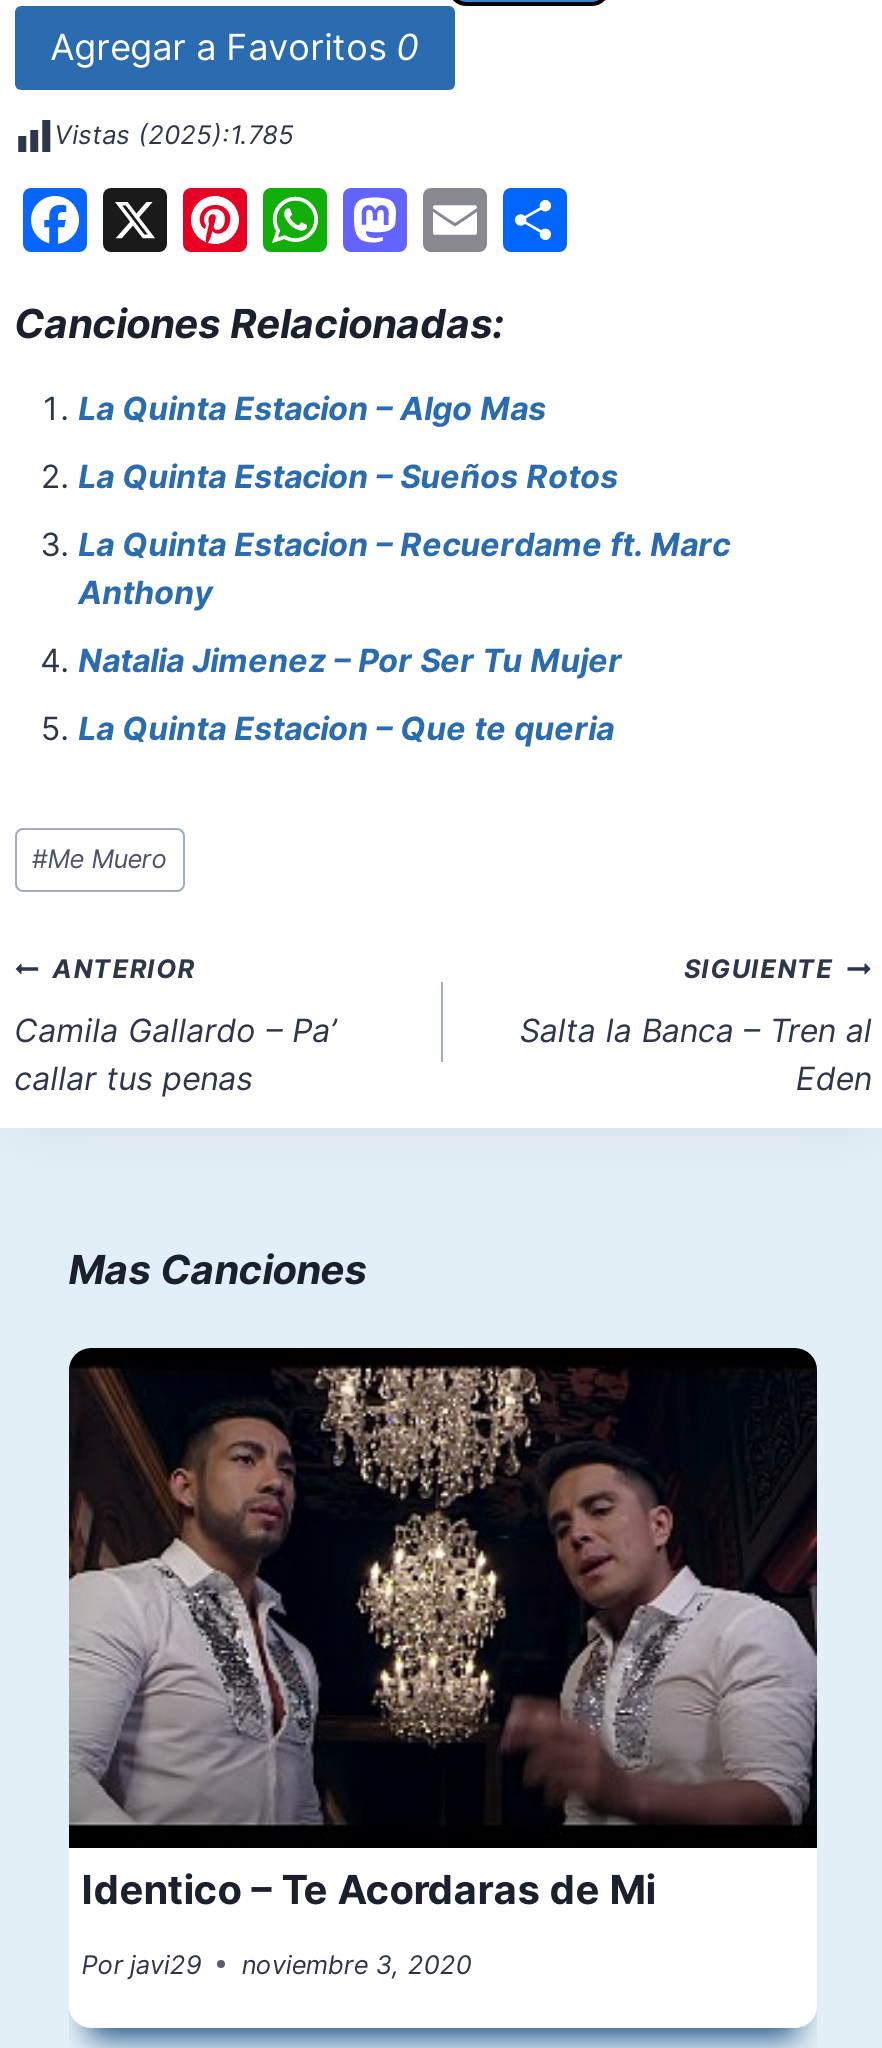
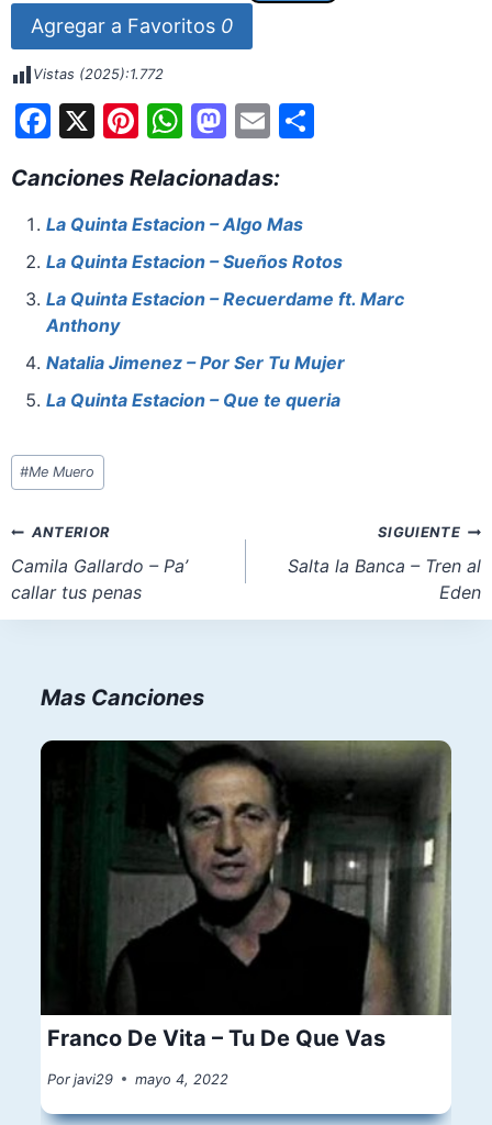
- Vistas (2025):1.785
+ Vistas (2025):1.772

- [image]
- Identico – Te Acordaras de Mi
+ [image]
+ Franco De Vita – Tu De Que Vas

- Por javi29 noviembre 3, 2020
+ Por javi29 mayo 4, 2022
